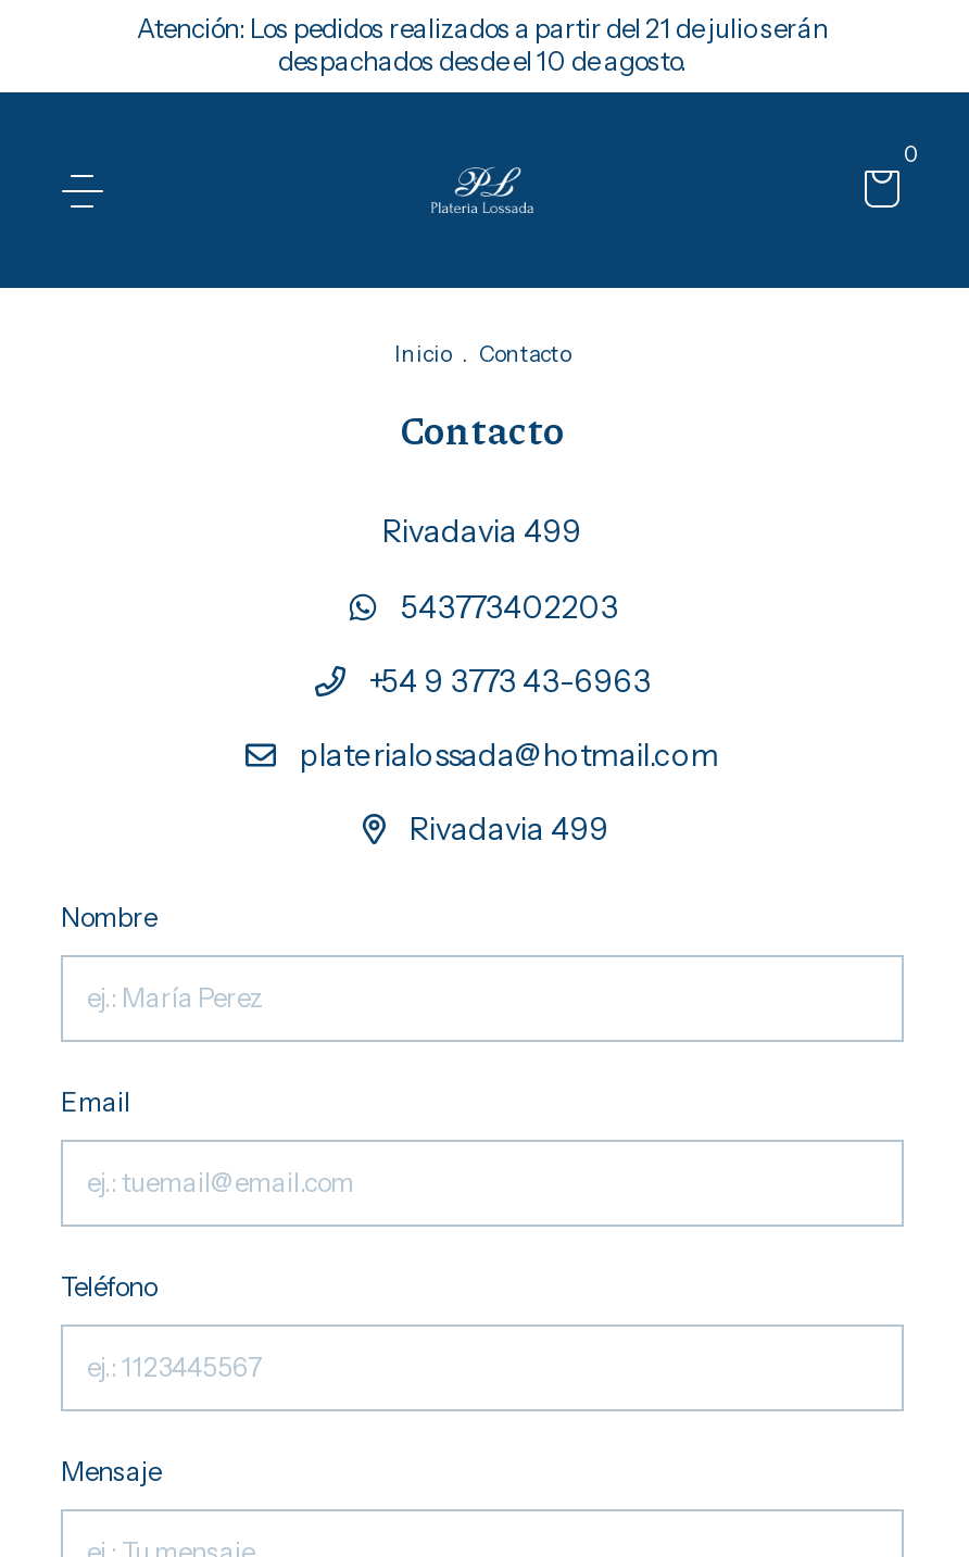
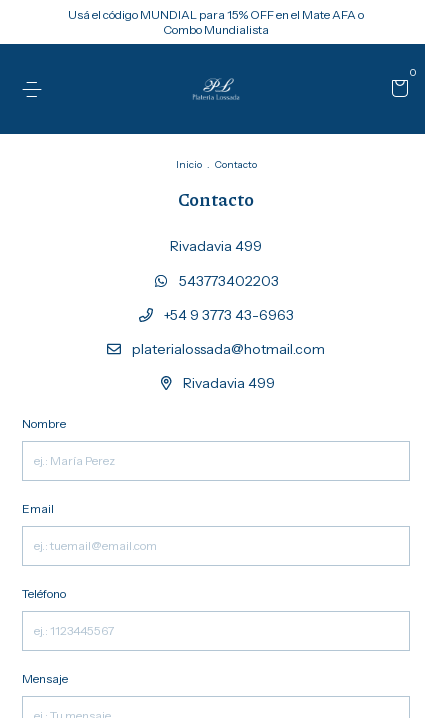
- Atención: Los pedidos realizados a partir del 21 de julio serán
- despachados desde el 10 de agosto.
+ Usá el código MUNDIAL para 15% OFF en el Mate AFA o
+ Combo Mundialista
